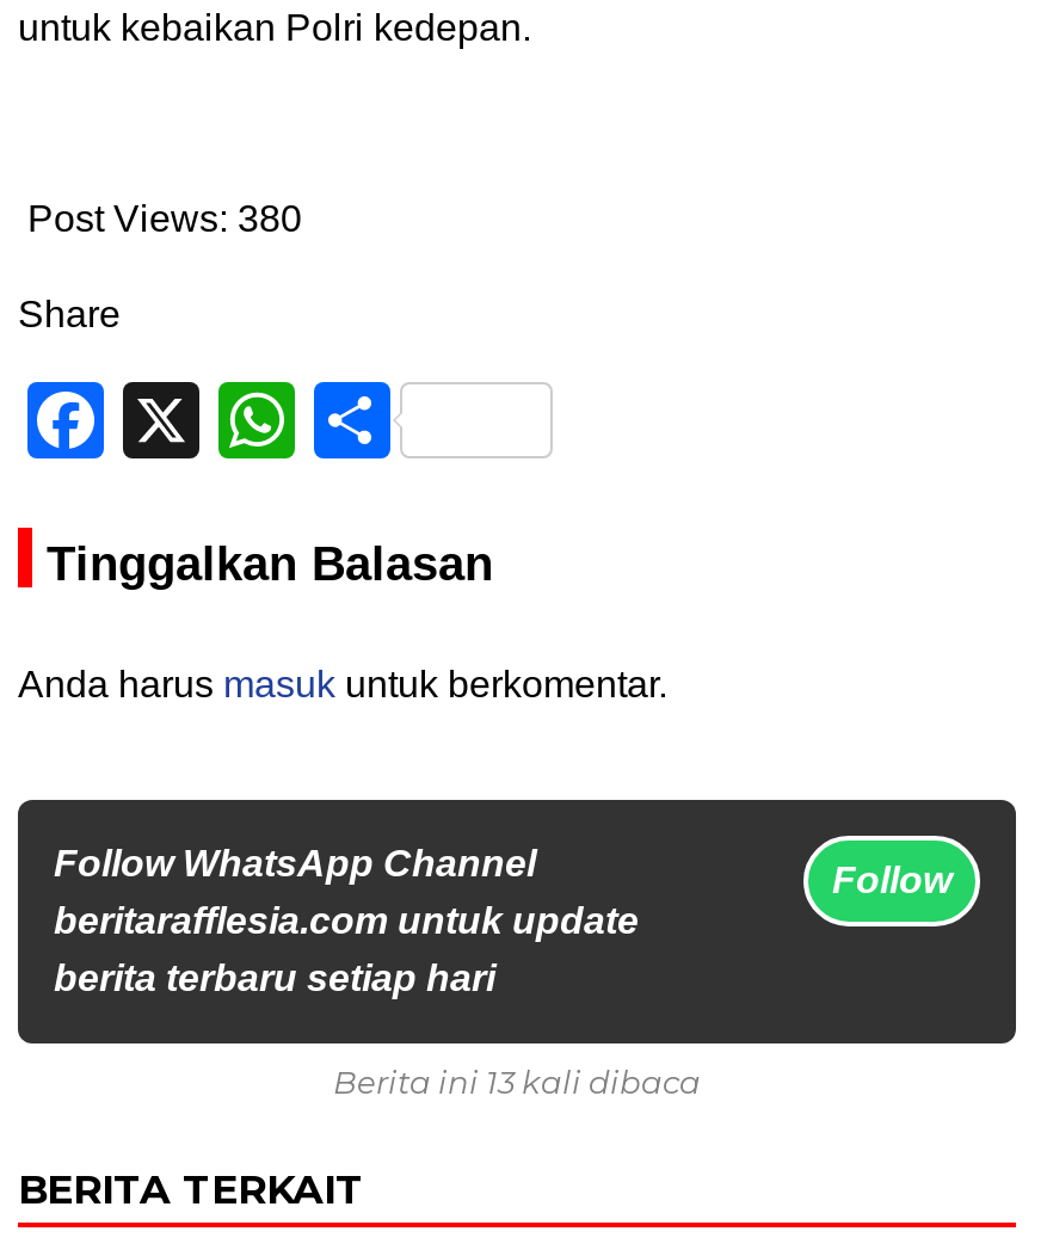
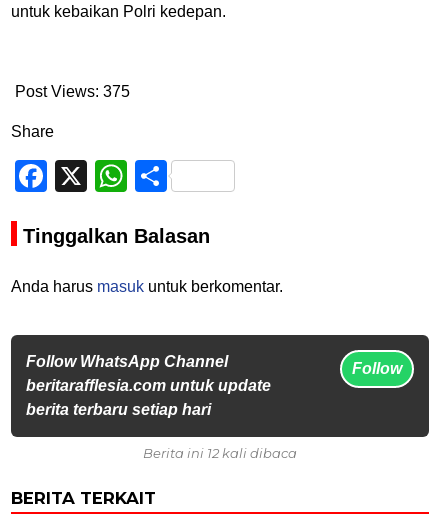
- Post Views: 380
+ Post Views: 375

- Berita ini 13 kali dibaca
+ Berita ini 12 kali dibaca
